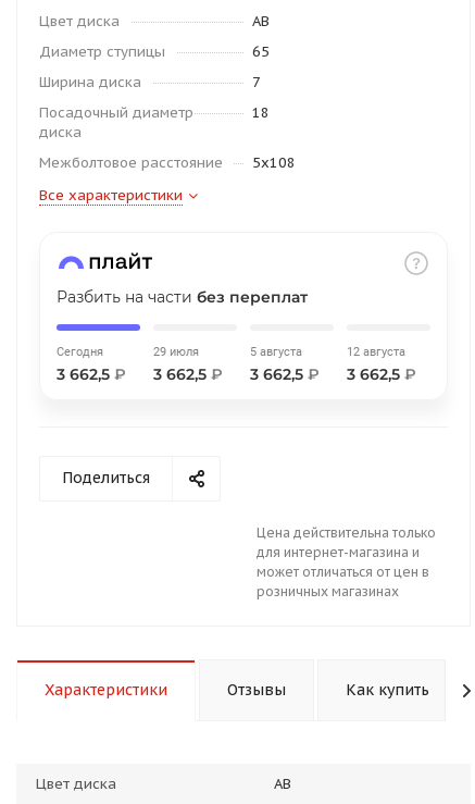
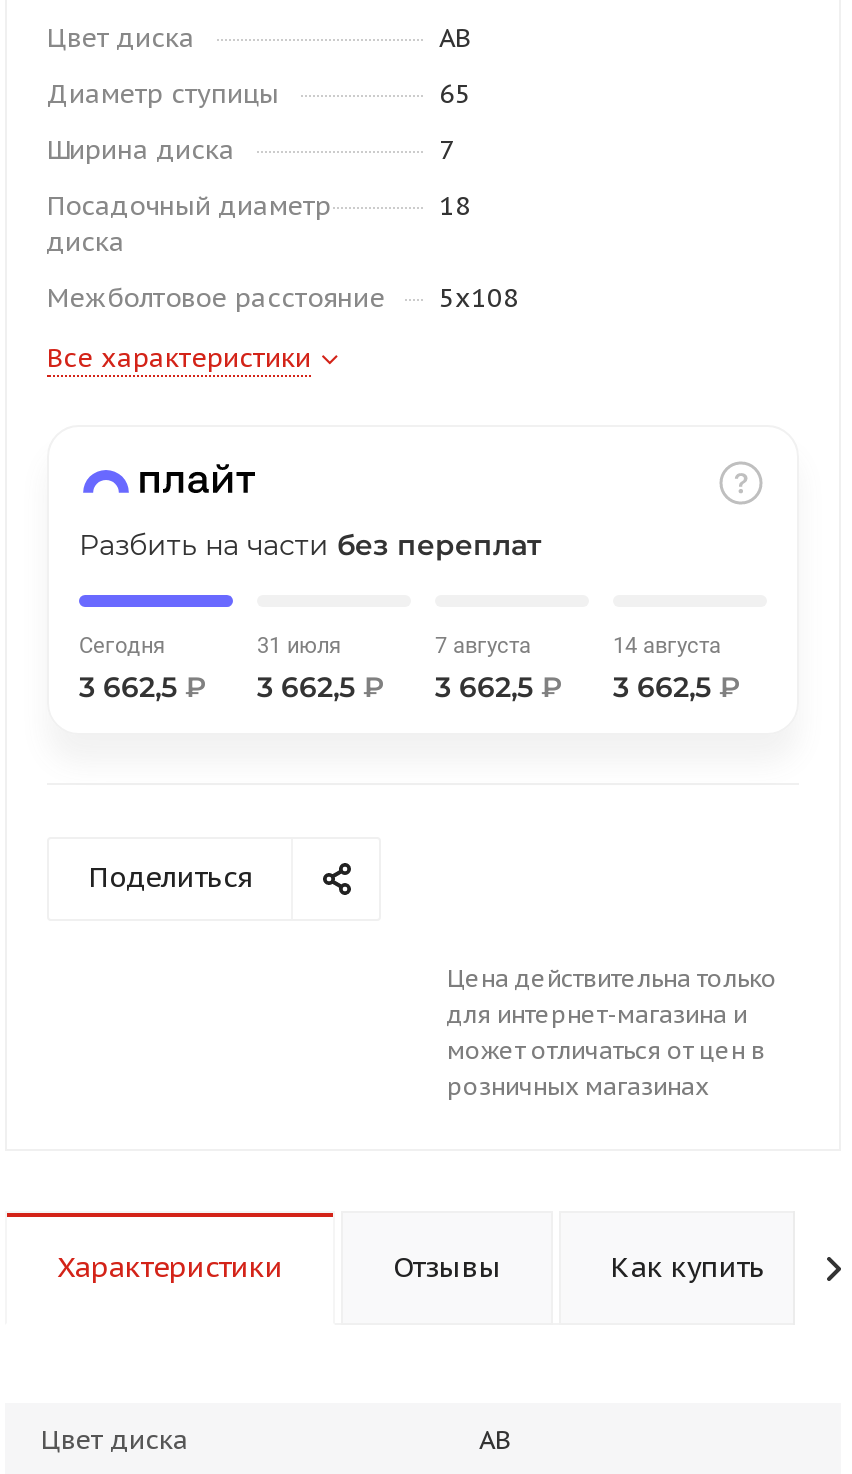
- 29 июля
+ 31 июля

- 5 августа
+ 7 августа

- 12 августа
+ 14 августа
